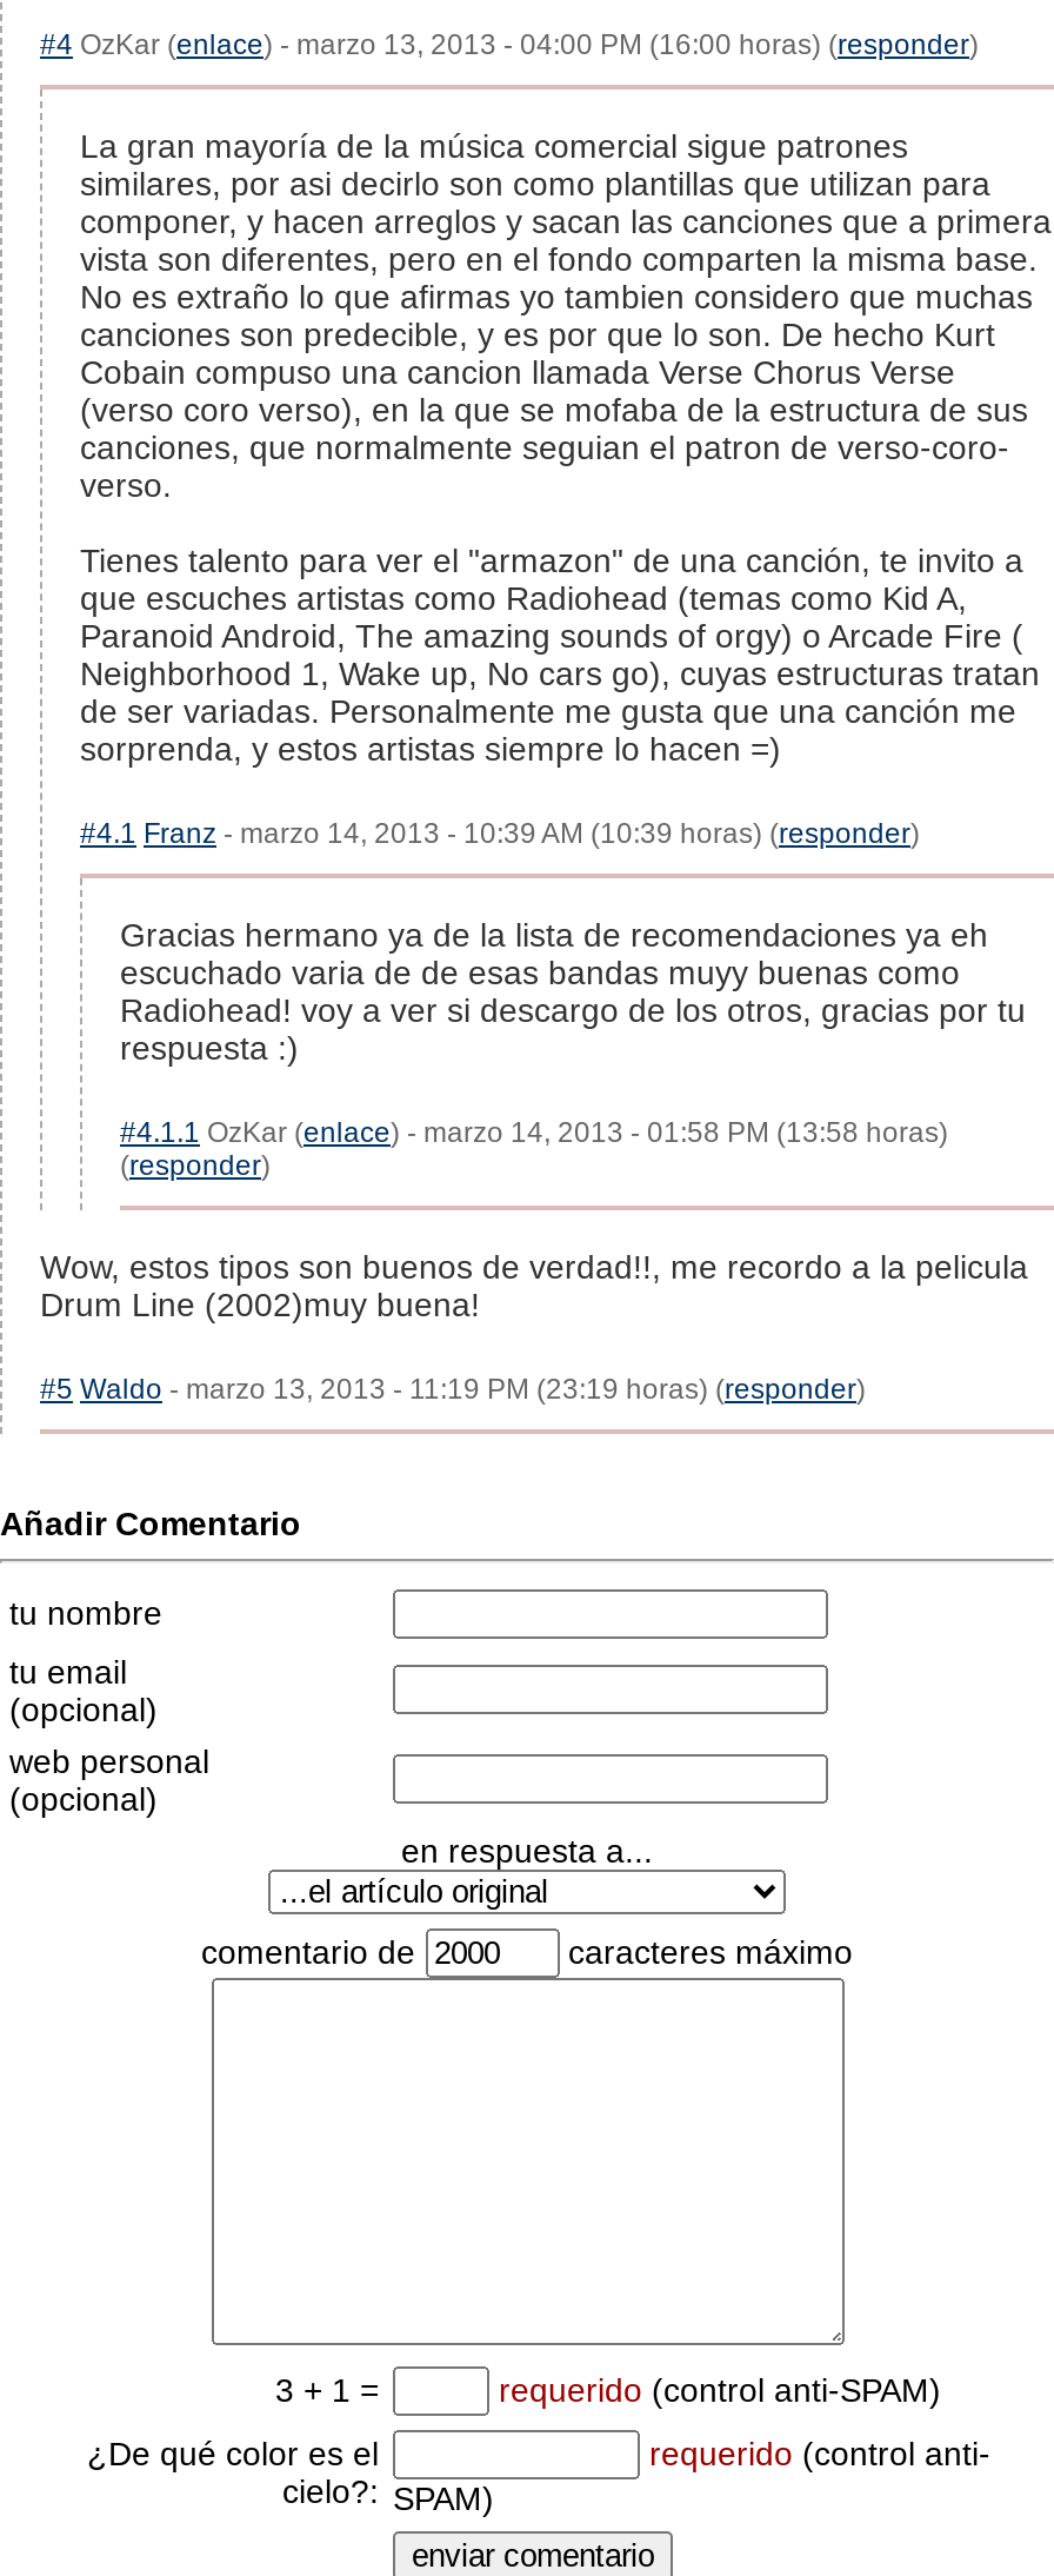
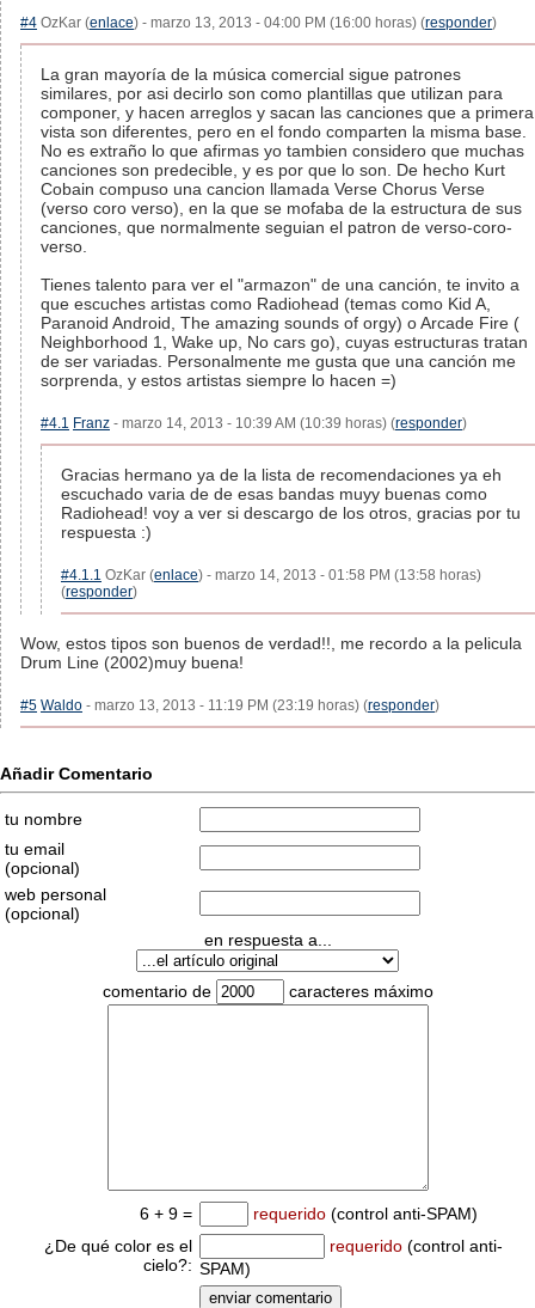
- 3 + 1 =
+ 6 + 9 =
